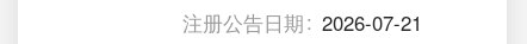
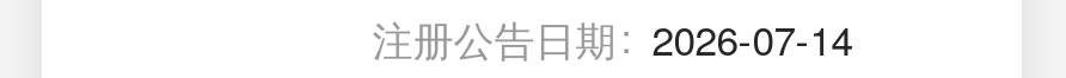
- 注册公告日期 2026-07-21
+ 注册公告日期 2026-07-14
